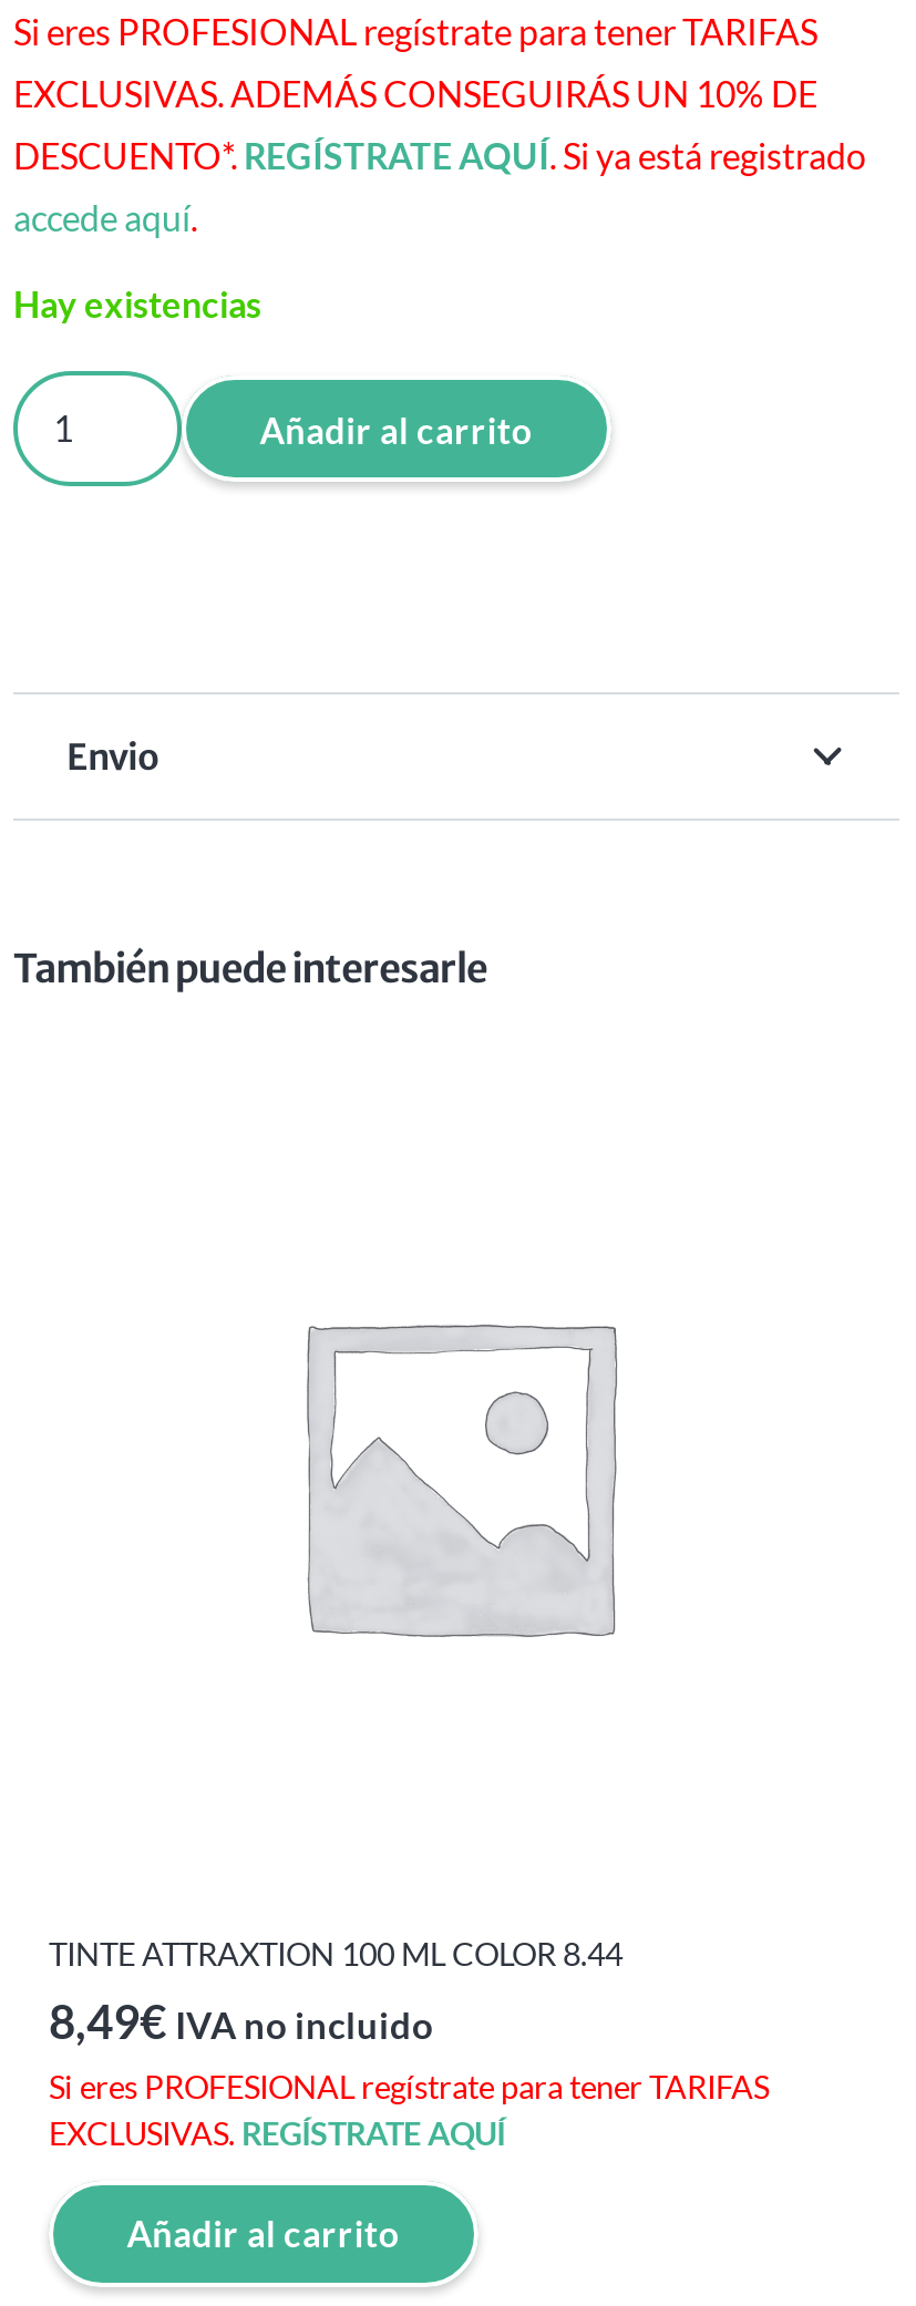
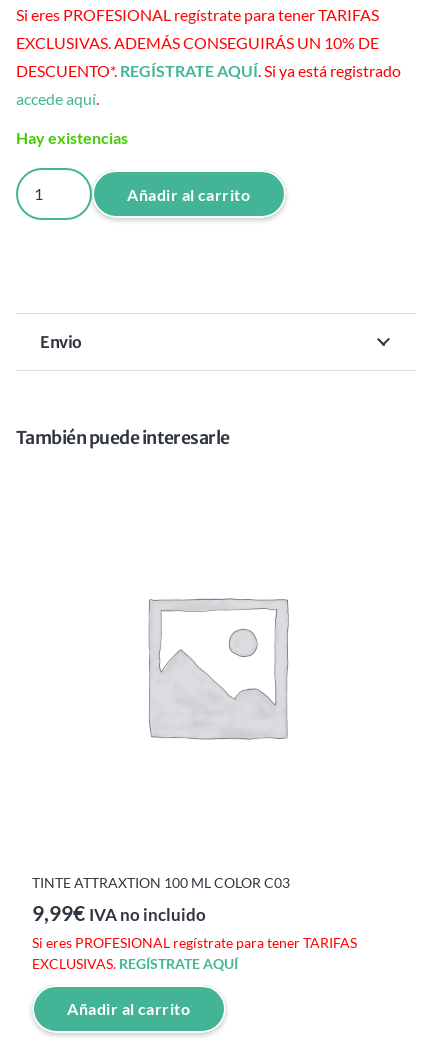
- TINTE ATTRAXTION 100 ML COLOR 8.44
+ TINTE ATTRAXTION 100 ML COLOR C03

- 8,49€ IVA no incluido
+ 9,99€ IVA no incluido
